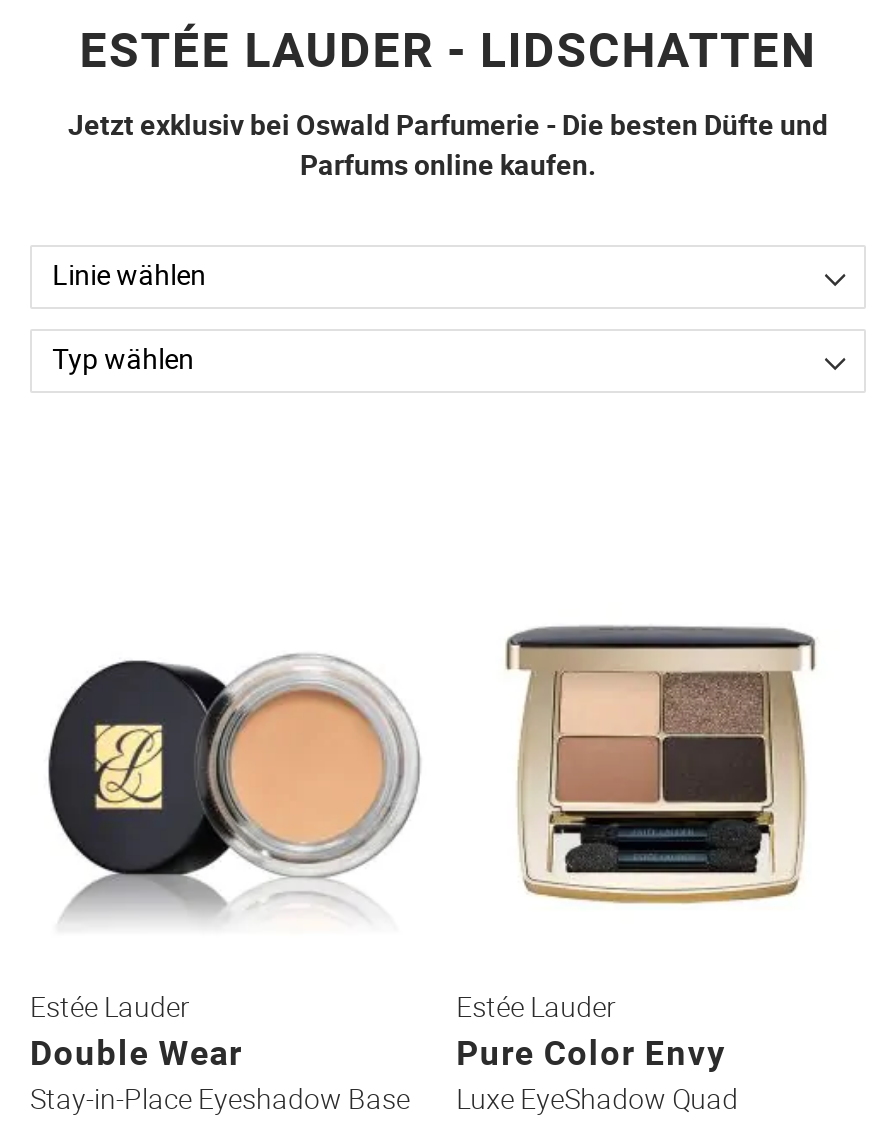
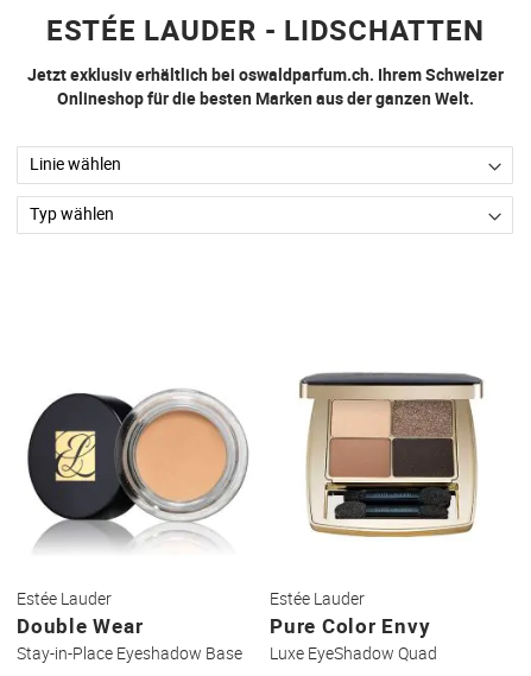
- Jetzt exklusiv bei Oswald Parfumerie - Die besten Düfte und
- Parfums online kaufen.
+ Jetzt exklusiv erhältlich bei oswaldparfum.ch. Ihrem Schweizer
+ Onlineshop für die besten Marken aus der ganzen Welt.
